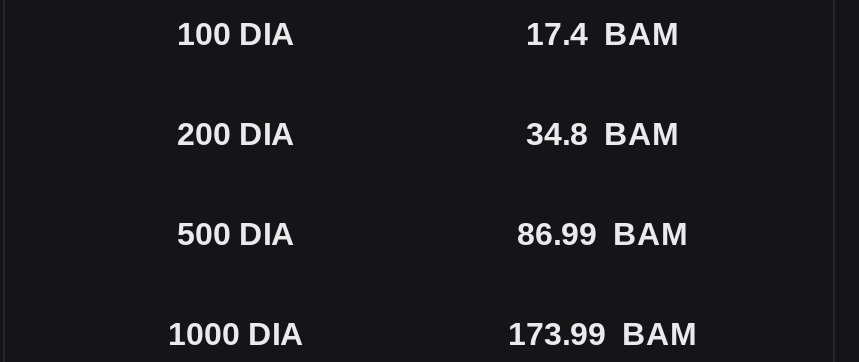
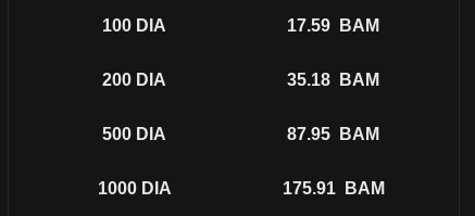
- 17.4 BAM
+ 17.59 BAM

- 34.8 BAM
+ 35.18 BAM

- 86.99 BAM
+ 87.95 BAM

- 173.99 BAM
+ 175.91 BAM
